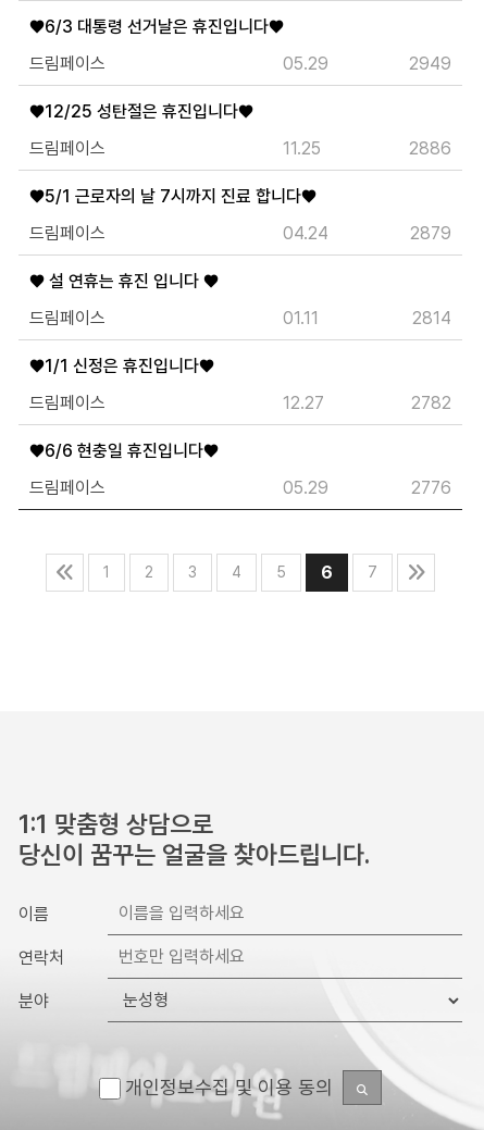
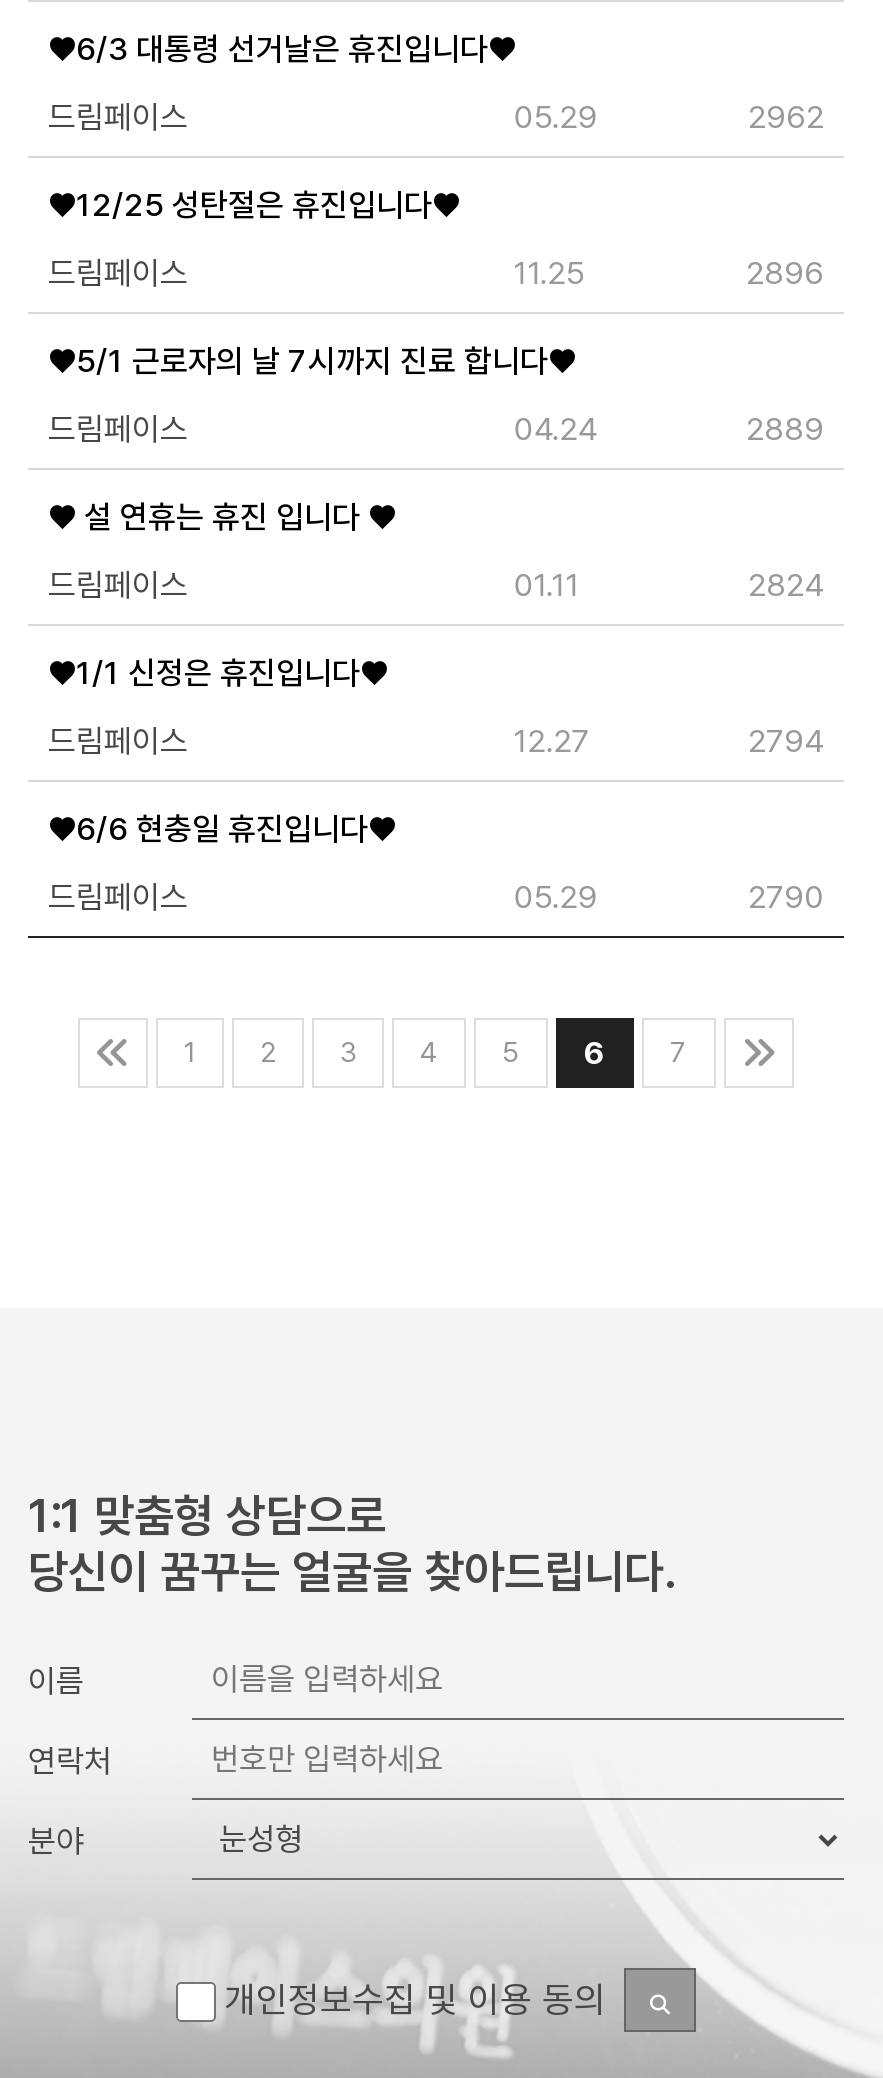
- 2949
+ 2962

- 2886
+ 2896

- 2879
+ 2889

- 2814
+ 2824

- 2782
+ 2794

- 2776
+ 2790
